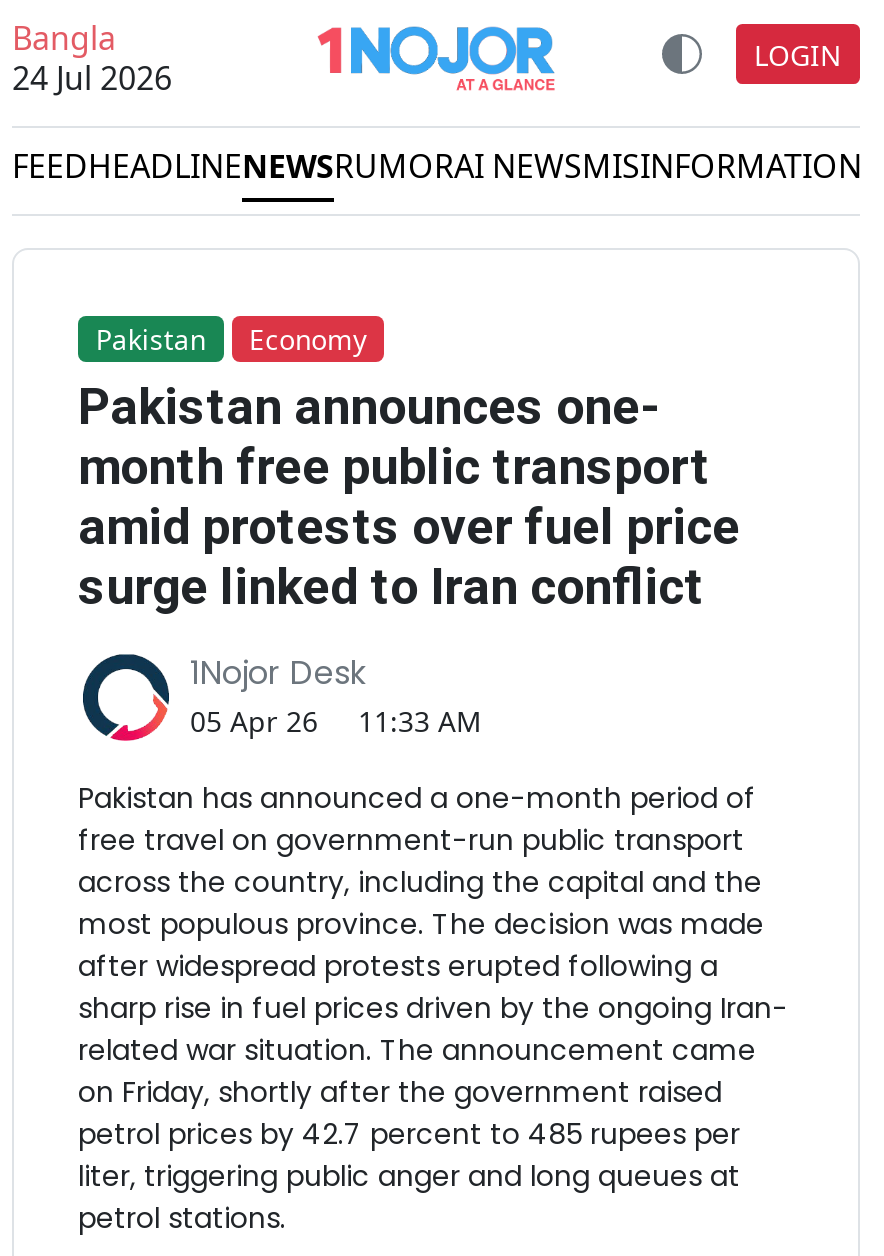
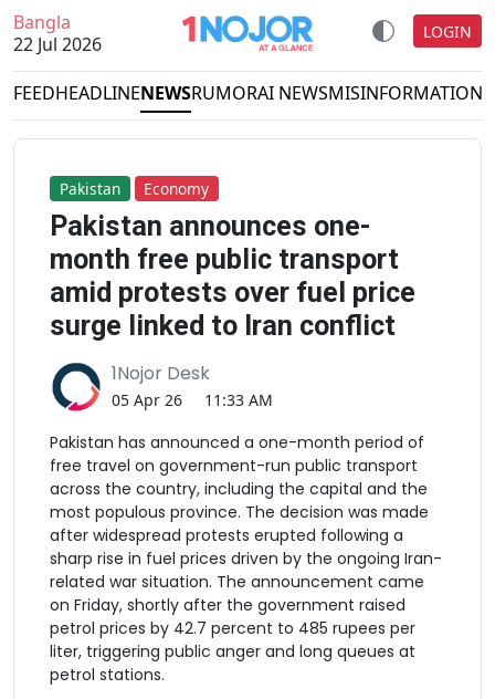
- 24 Jul 2026
+ 22 Jul 2026
